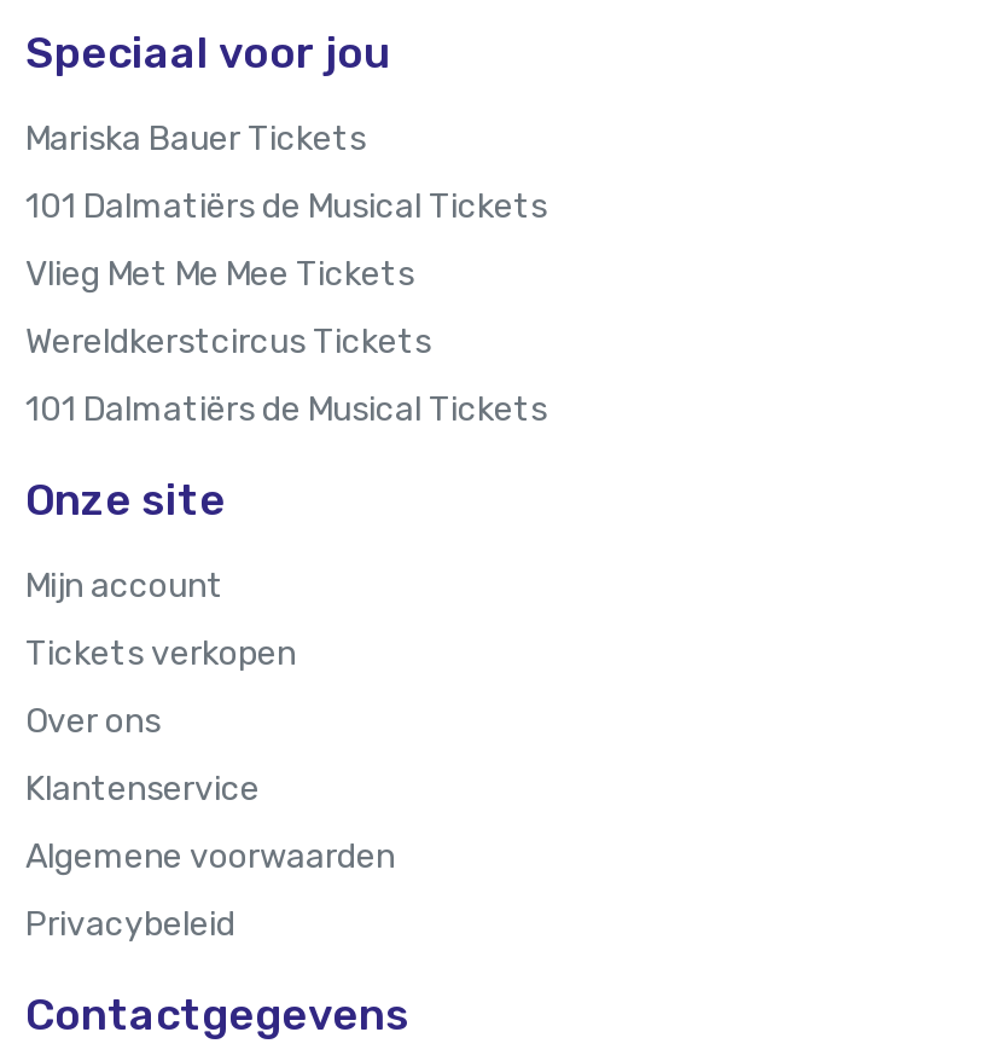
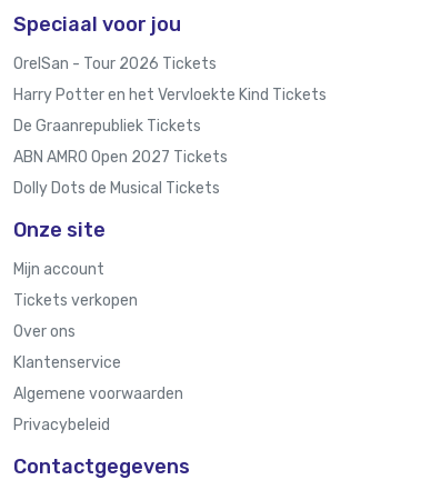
- Mariska Bauer Tickets
+ OrelSan - Tour 2026 Tickets

- 101 Dalmatiërs de Musical Tickets
+ Harry Potter en het Vervloekte Kind Tickets

- Vlieg Met Me Mee Tickets
+ De Graanrepubliek Tickets

- Wereldkerstcircus Tickets
+ ABN AMRO Open 2027 Tickets

- 101 Dalmatiërs de Musical Tickets
+ Dolly Dots de Musical Tickets
